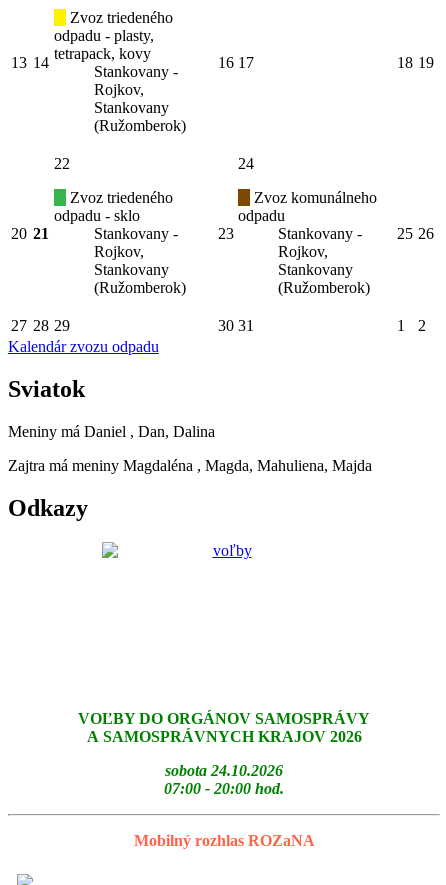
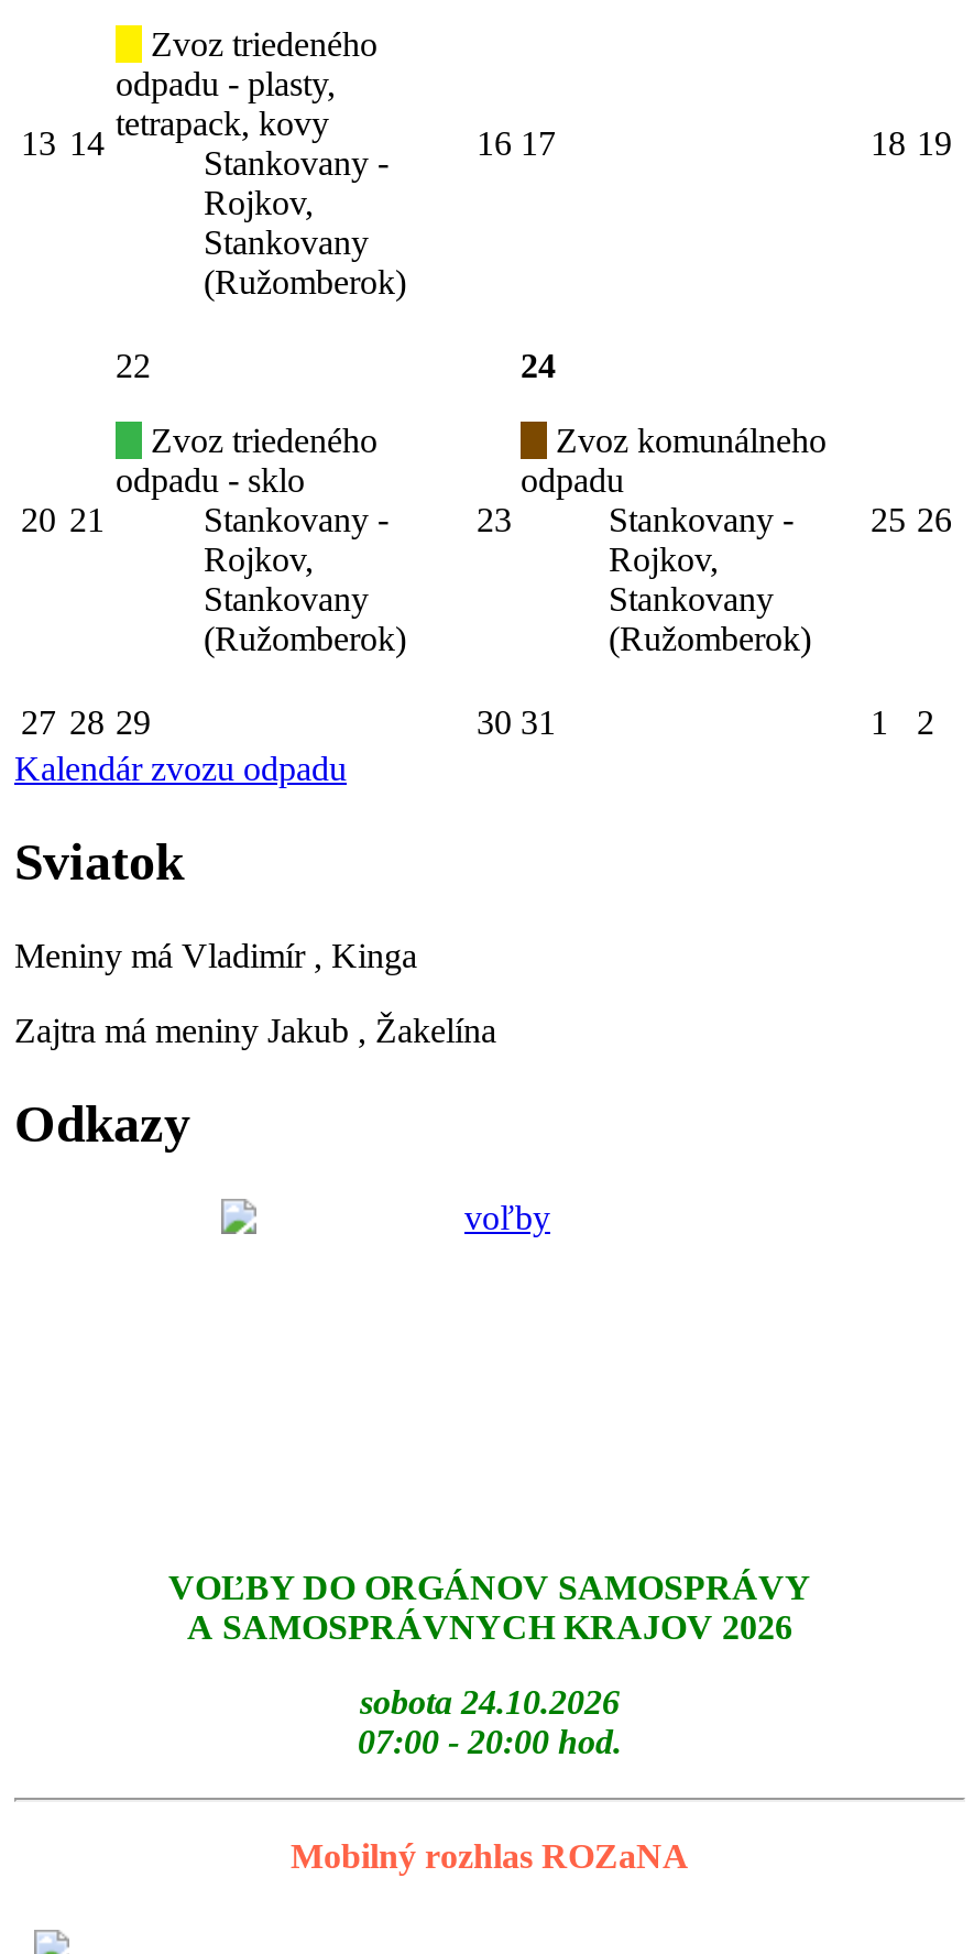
- Meniny má Daniel , Dan, Dalina
+ Meniny má Vladimír , Kinga

- Zajtra má meniny Magdaléna , Magda, Mahuliena, Majda
+ Zajtra má meniny Jakub , Žakelína
